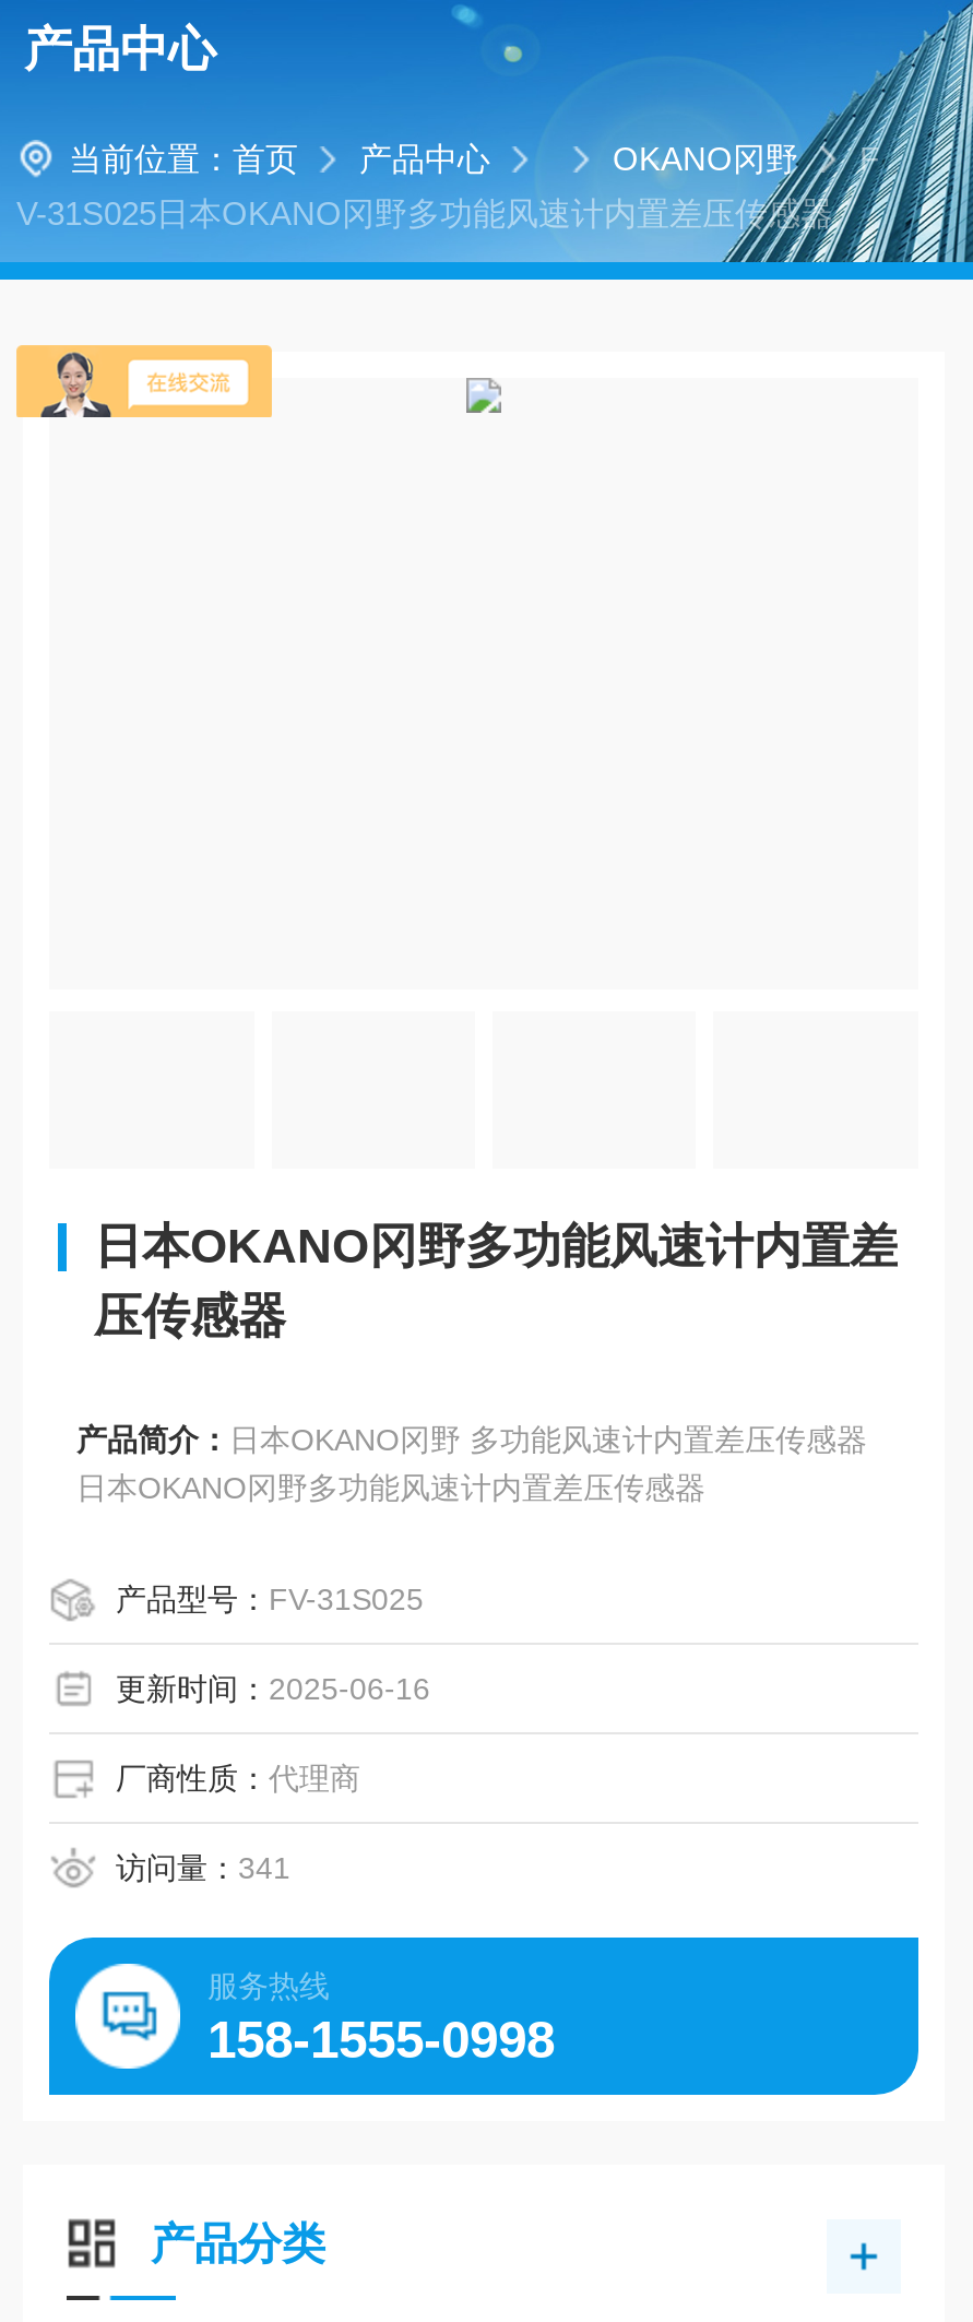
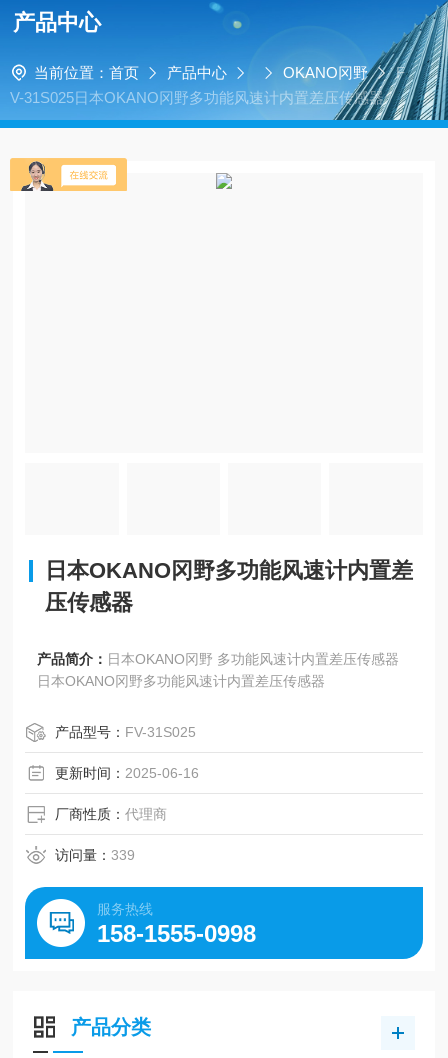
- 访问量：341
+ 访问量：339
